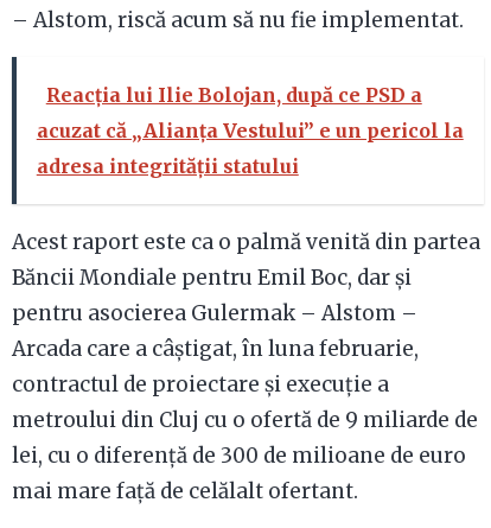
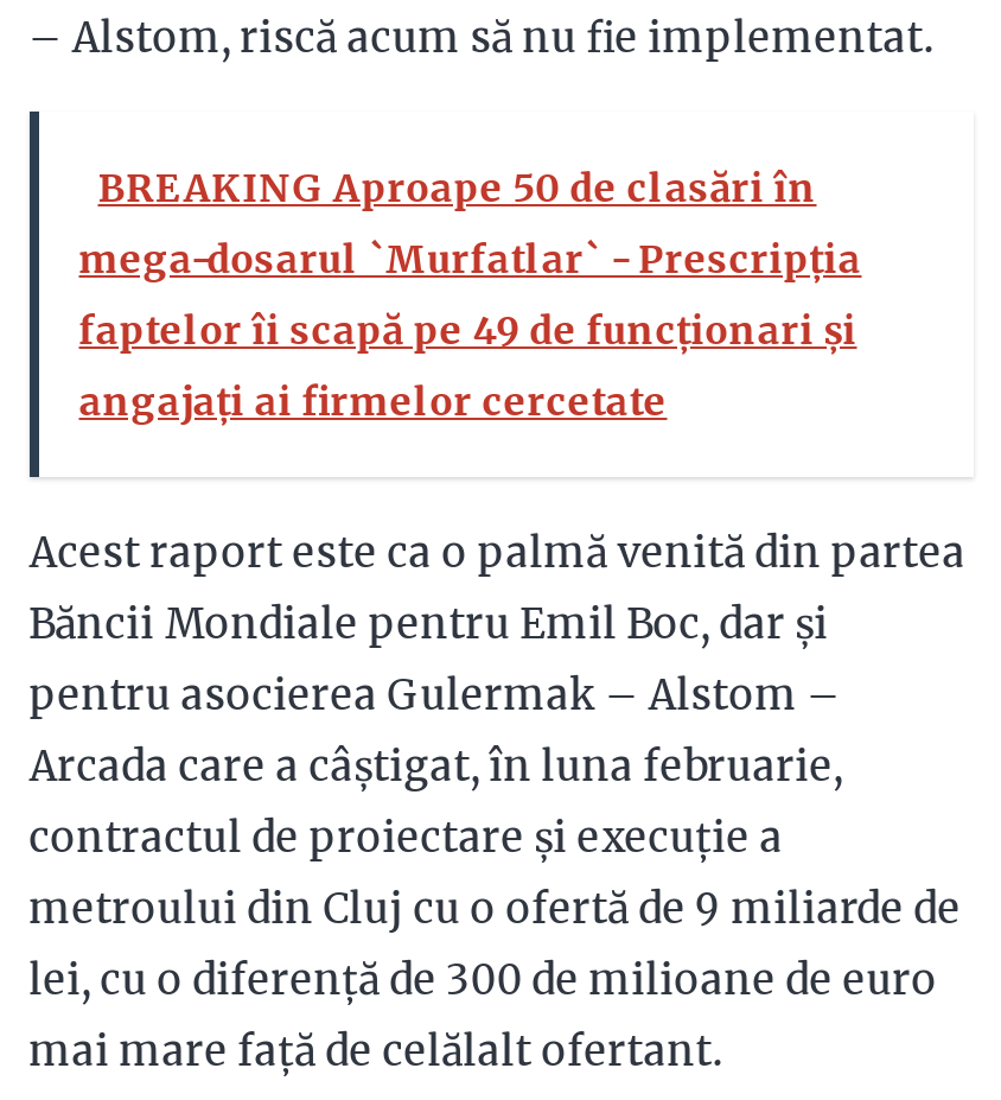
- Reacția lui Ilie Bolojan, după ce PSD a
- acuzat că „Alianţa Vestului” e un pericol la
- adresa integrității statului
+ BREAKING Aproape 50 de clasări în
+ mega-dosarul `Murfatlar` - Prescripția
+ faptelor îi scapă pe 49 de funcționari și
+ angajați ai firmelor cercetate
